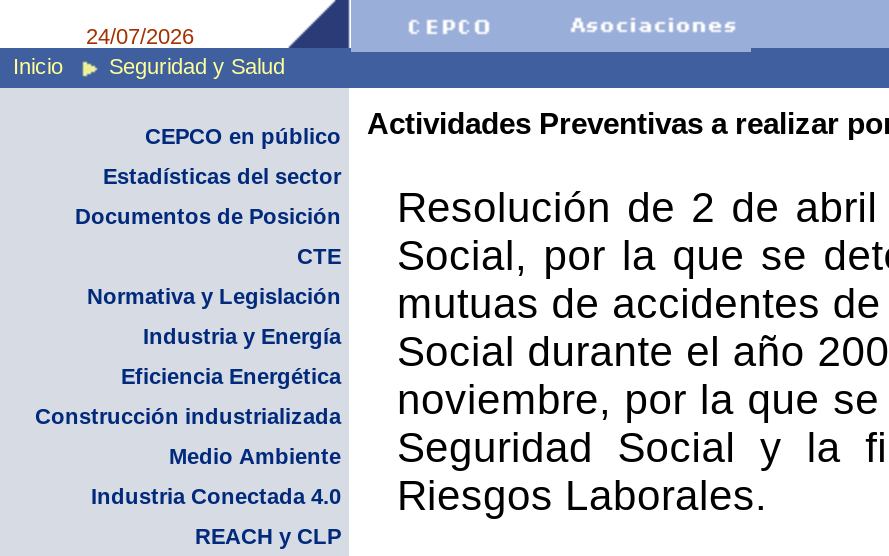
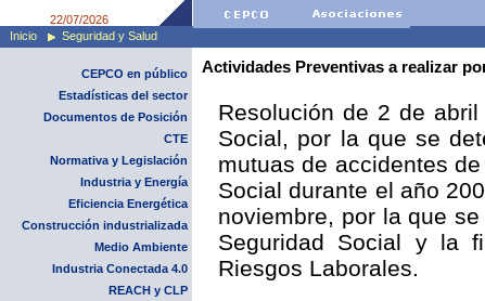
- 24/07/2026
+ 22/07/2026
